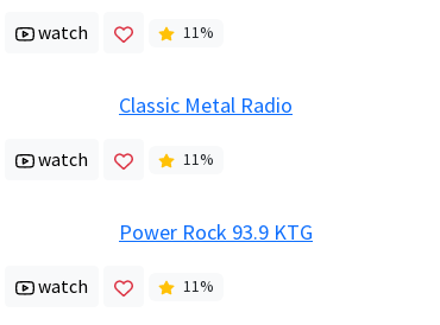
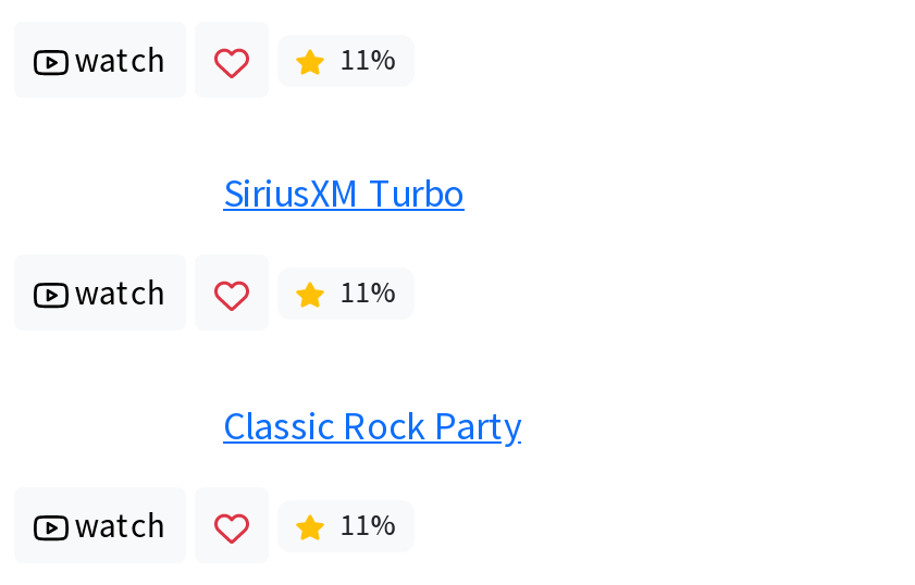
- Classic Metal Radio
+ SiriusXM Turbo

- Power Rock 93.9 KTG
+ Classic Rock Party
